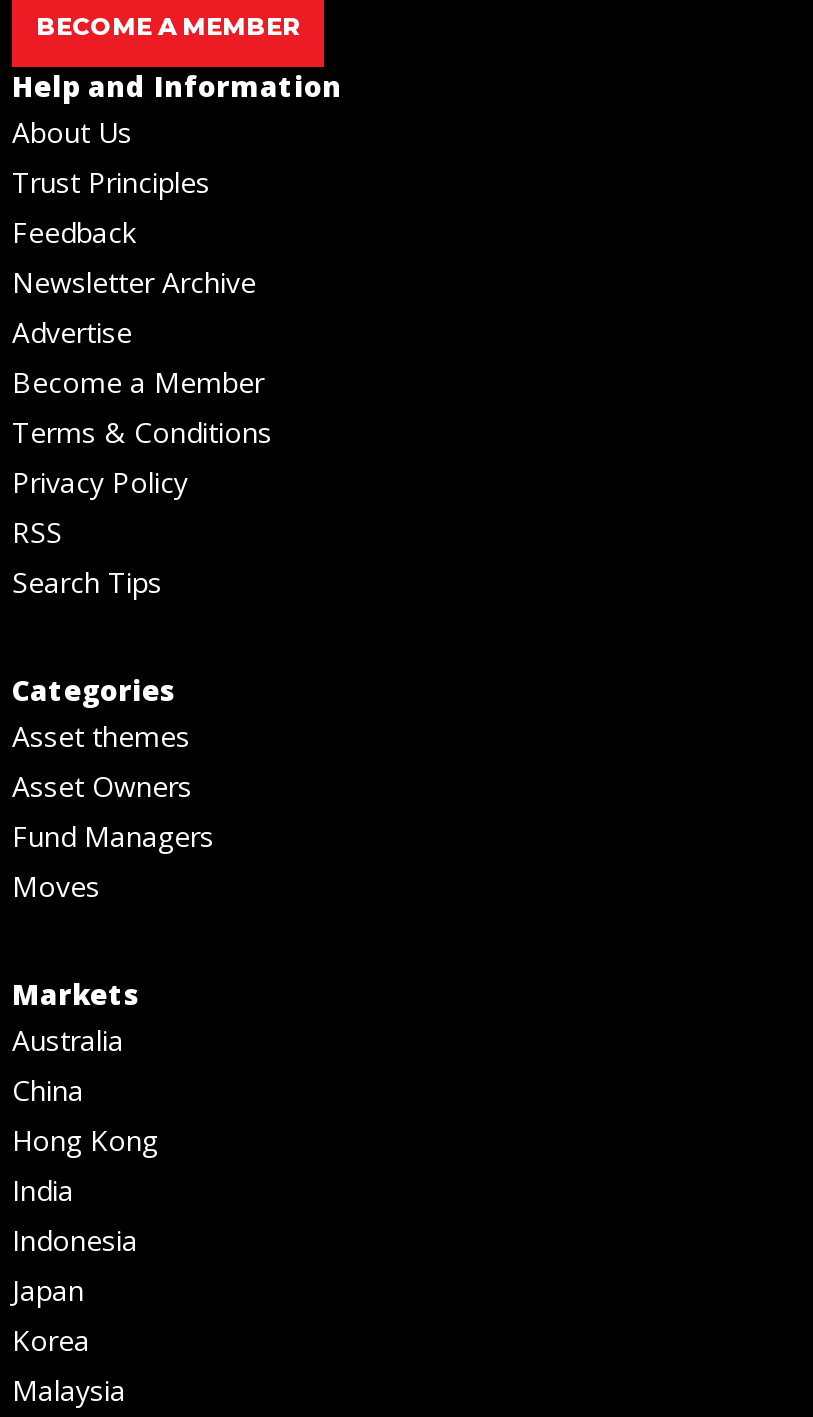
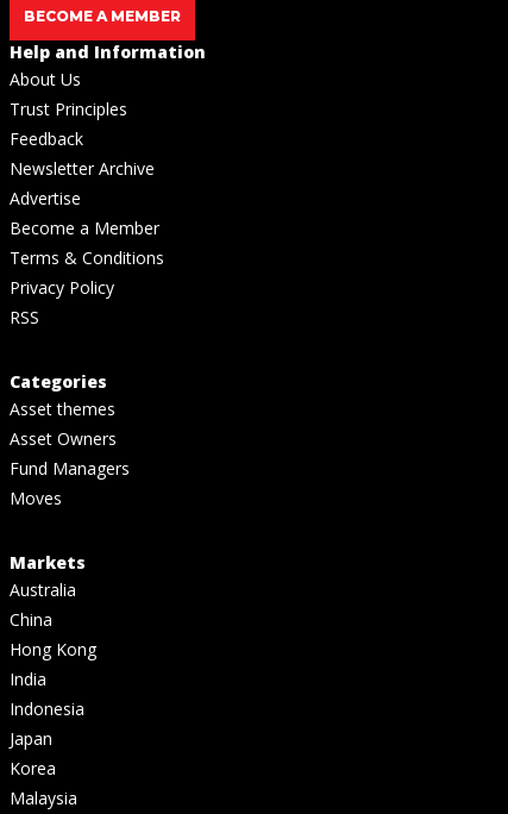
- Search Tips
